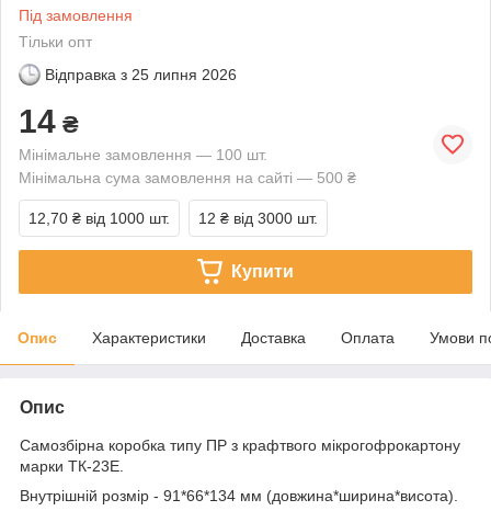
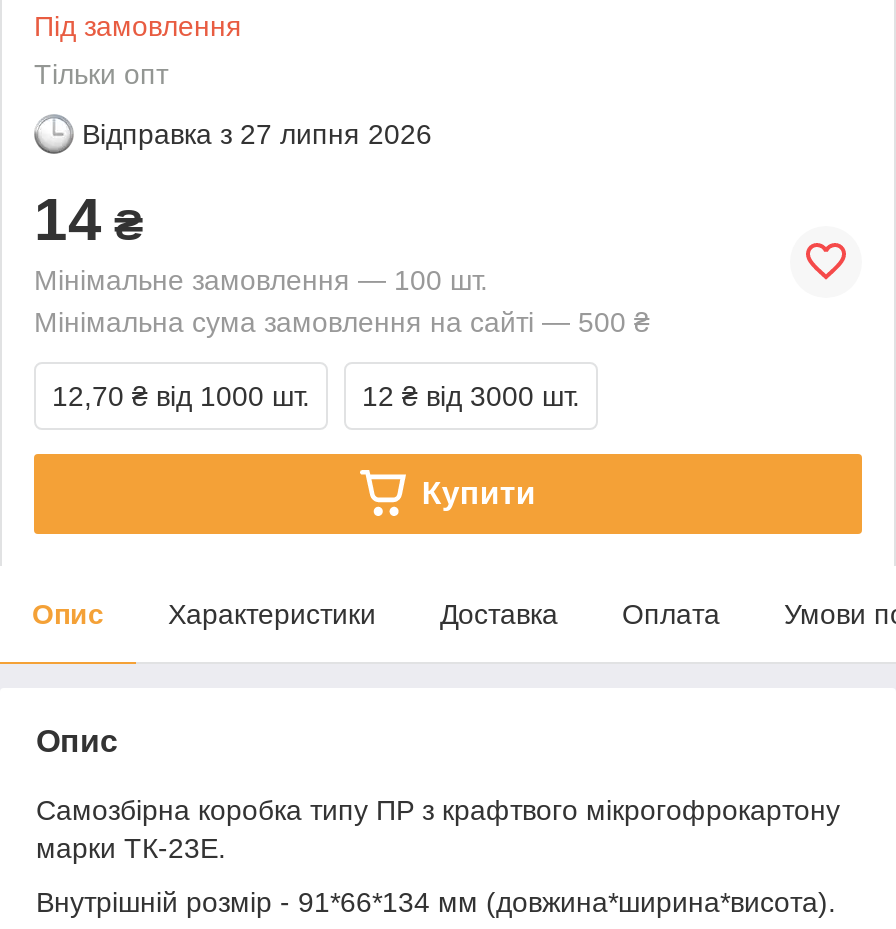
- Відправка з 25 липня 2026
+ Відправка з 27 липня 2026
